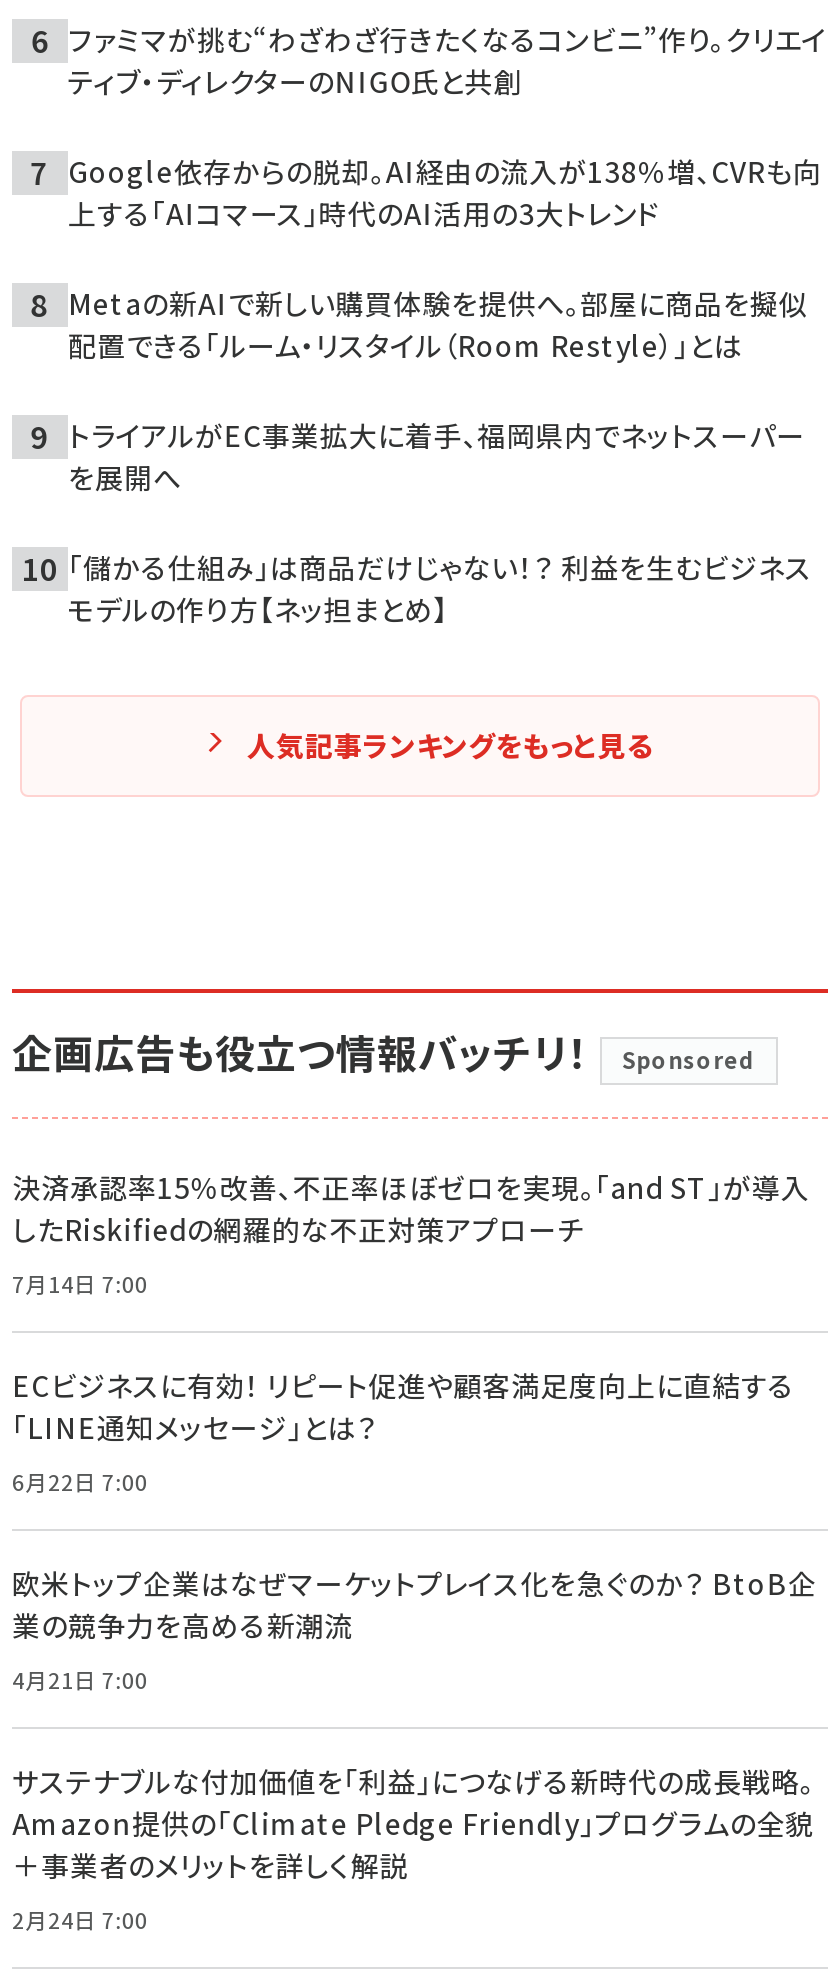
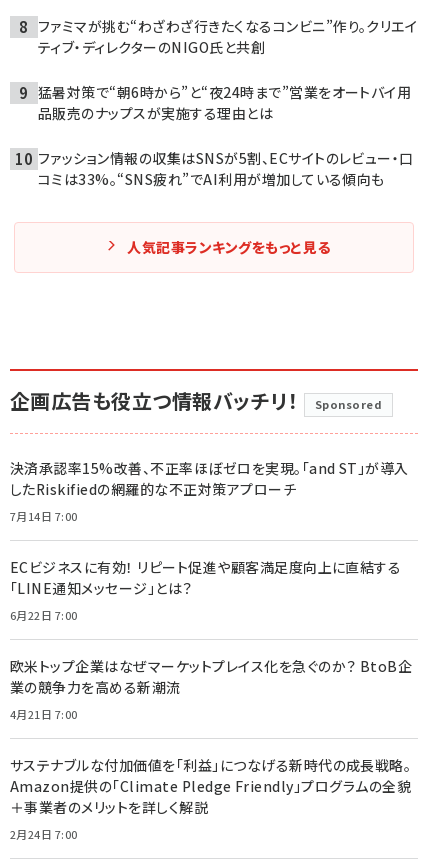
- Google依存からの脱却。AI経由の流入が138%増、CVRも向
- 上する「AIコマース」時代のAI活用の3大トレンド
- Metaの新AIで新しい購買体験を提供へ。部屋に商品を擬似
- 配置できる「ルーム・リスタイル（Room Restyle）」とは
- トライアルがEC事業拡大に着手、福岡県内でネットスーパー
- を展開へ
- 「儲かる仕組み」は商品だけじゃない！？ 利益を生むビジネス
- モデルの作り方【ネッ担まとめ】
+ 猛暑対策で“朝6時から”と“夜24時まで”営業をオートバイ用
+ 品販売のナップスが実施する理由とは
+ ファッション情報の収集はSNSが5割、ECサイトのレビュー・口
+ コミは33%。“SNS疲れ”でAI利用が増加している傾向も
